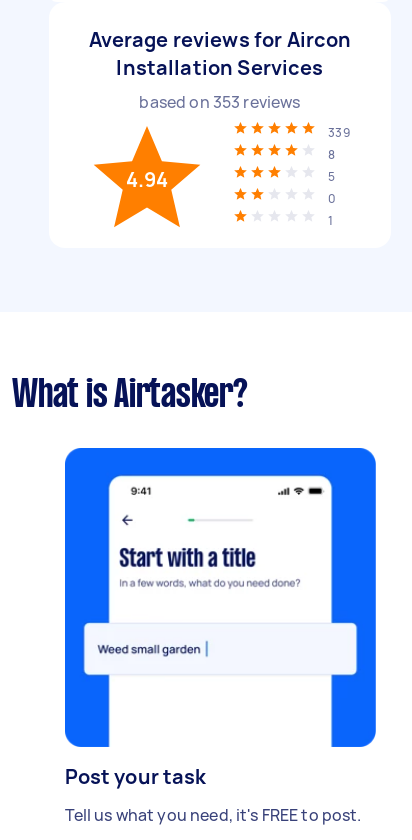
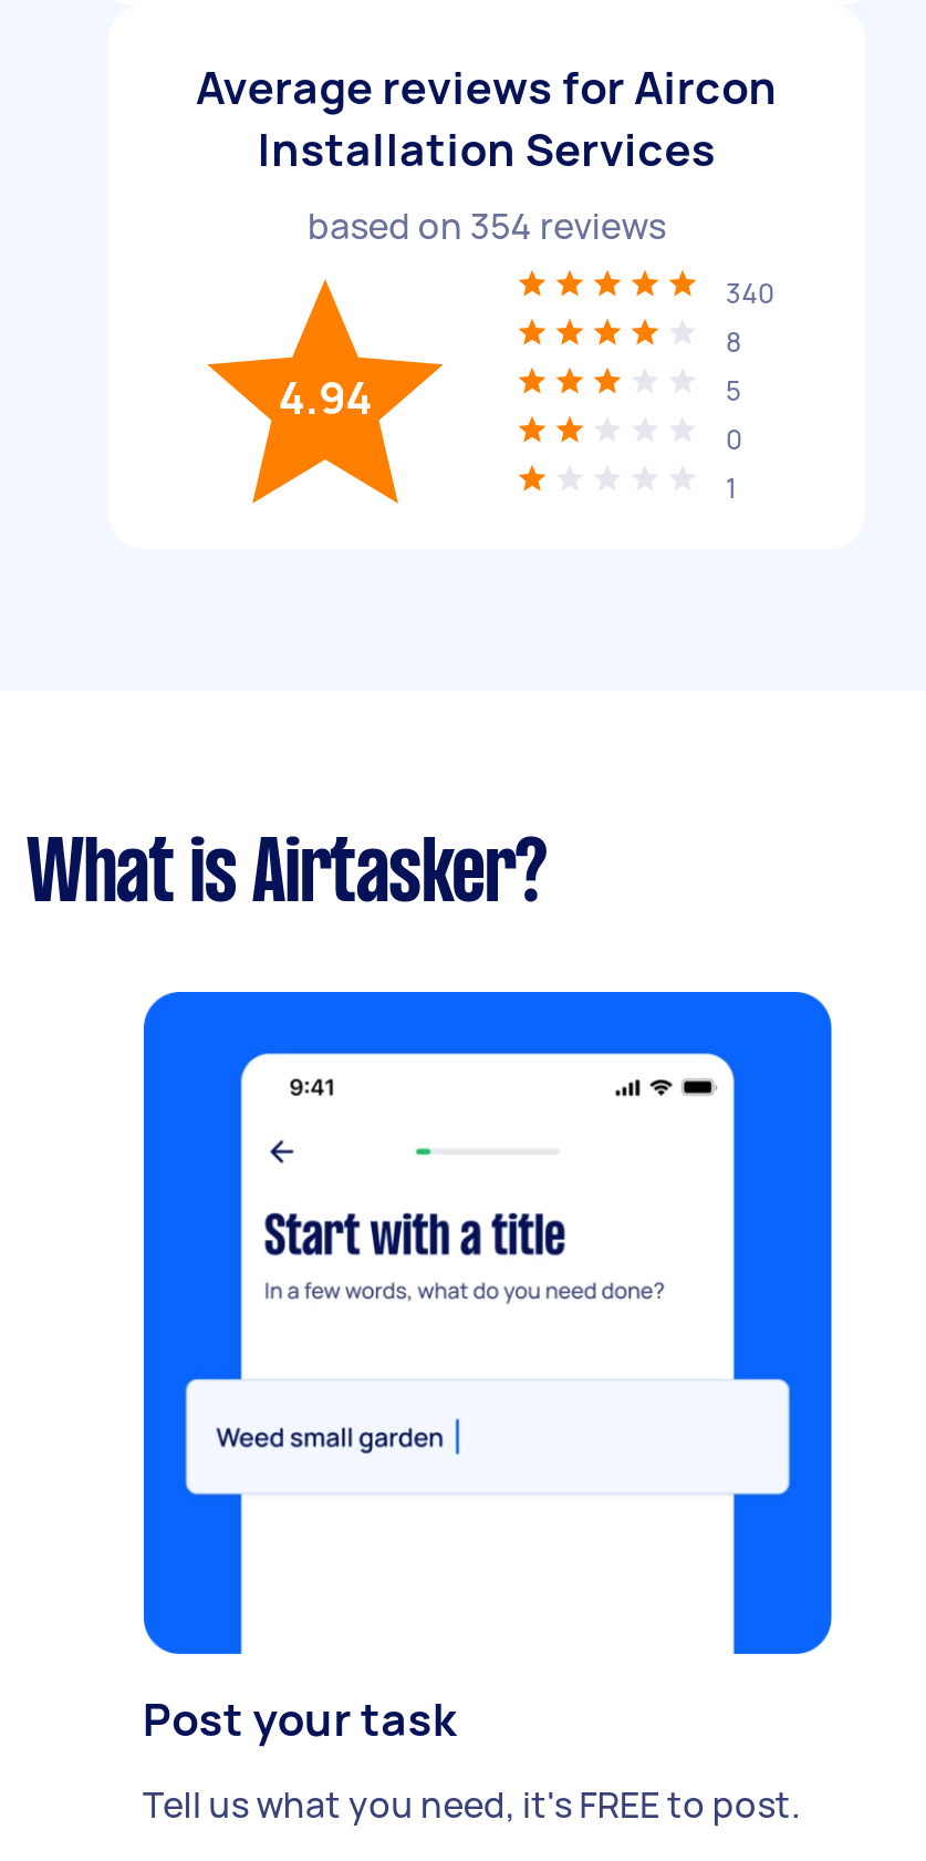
- based on 353 reviews
+ based on 354 reviews

- 339
+ 340
